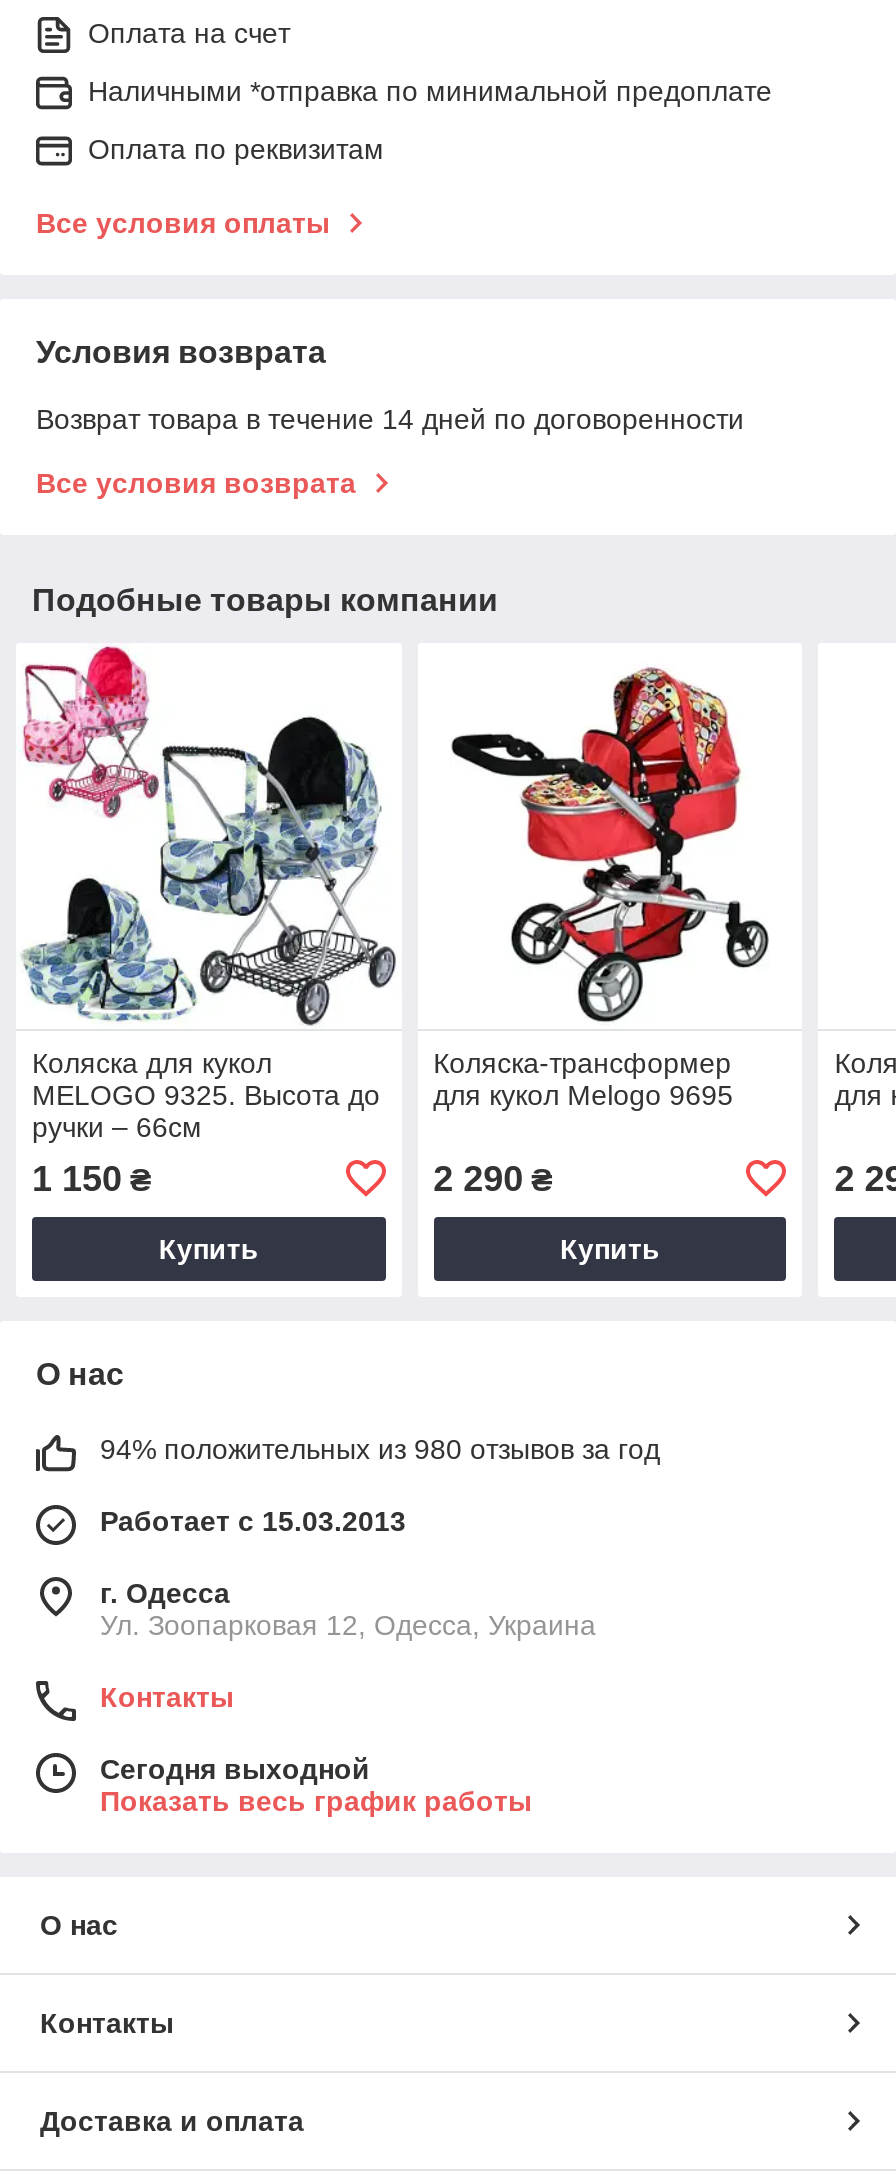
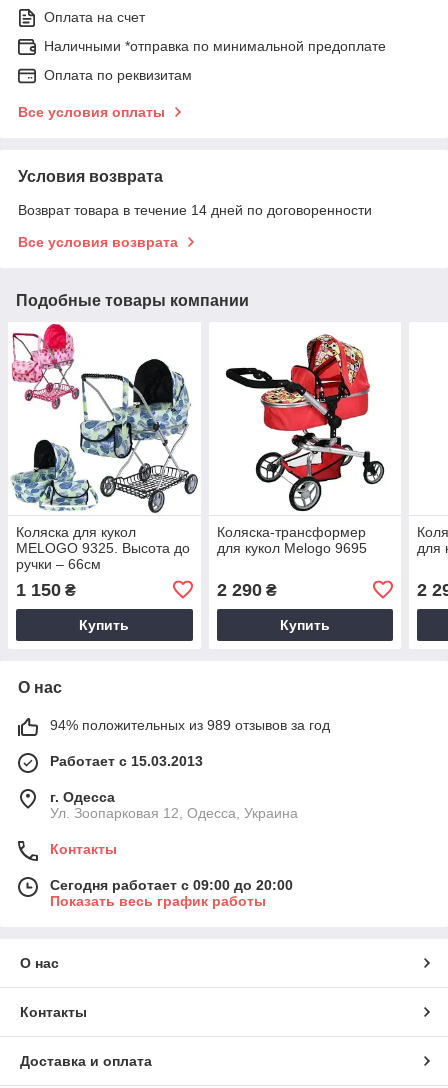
- 94% положительных из 980 отзывов за год
+ 94% положительных из 989 отзывов за год

- Сегодня выходной
+ Сегодня работает с 09:00 до 20:00
